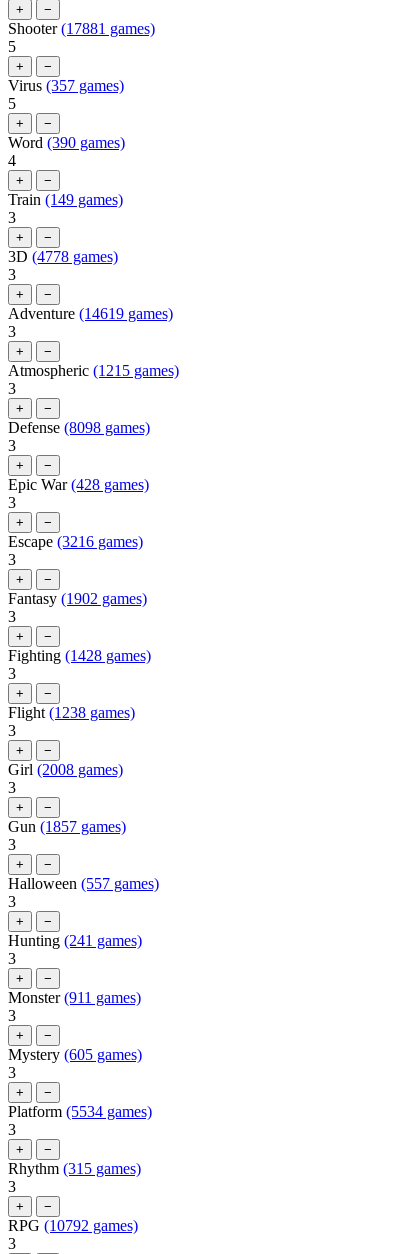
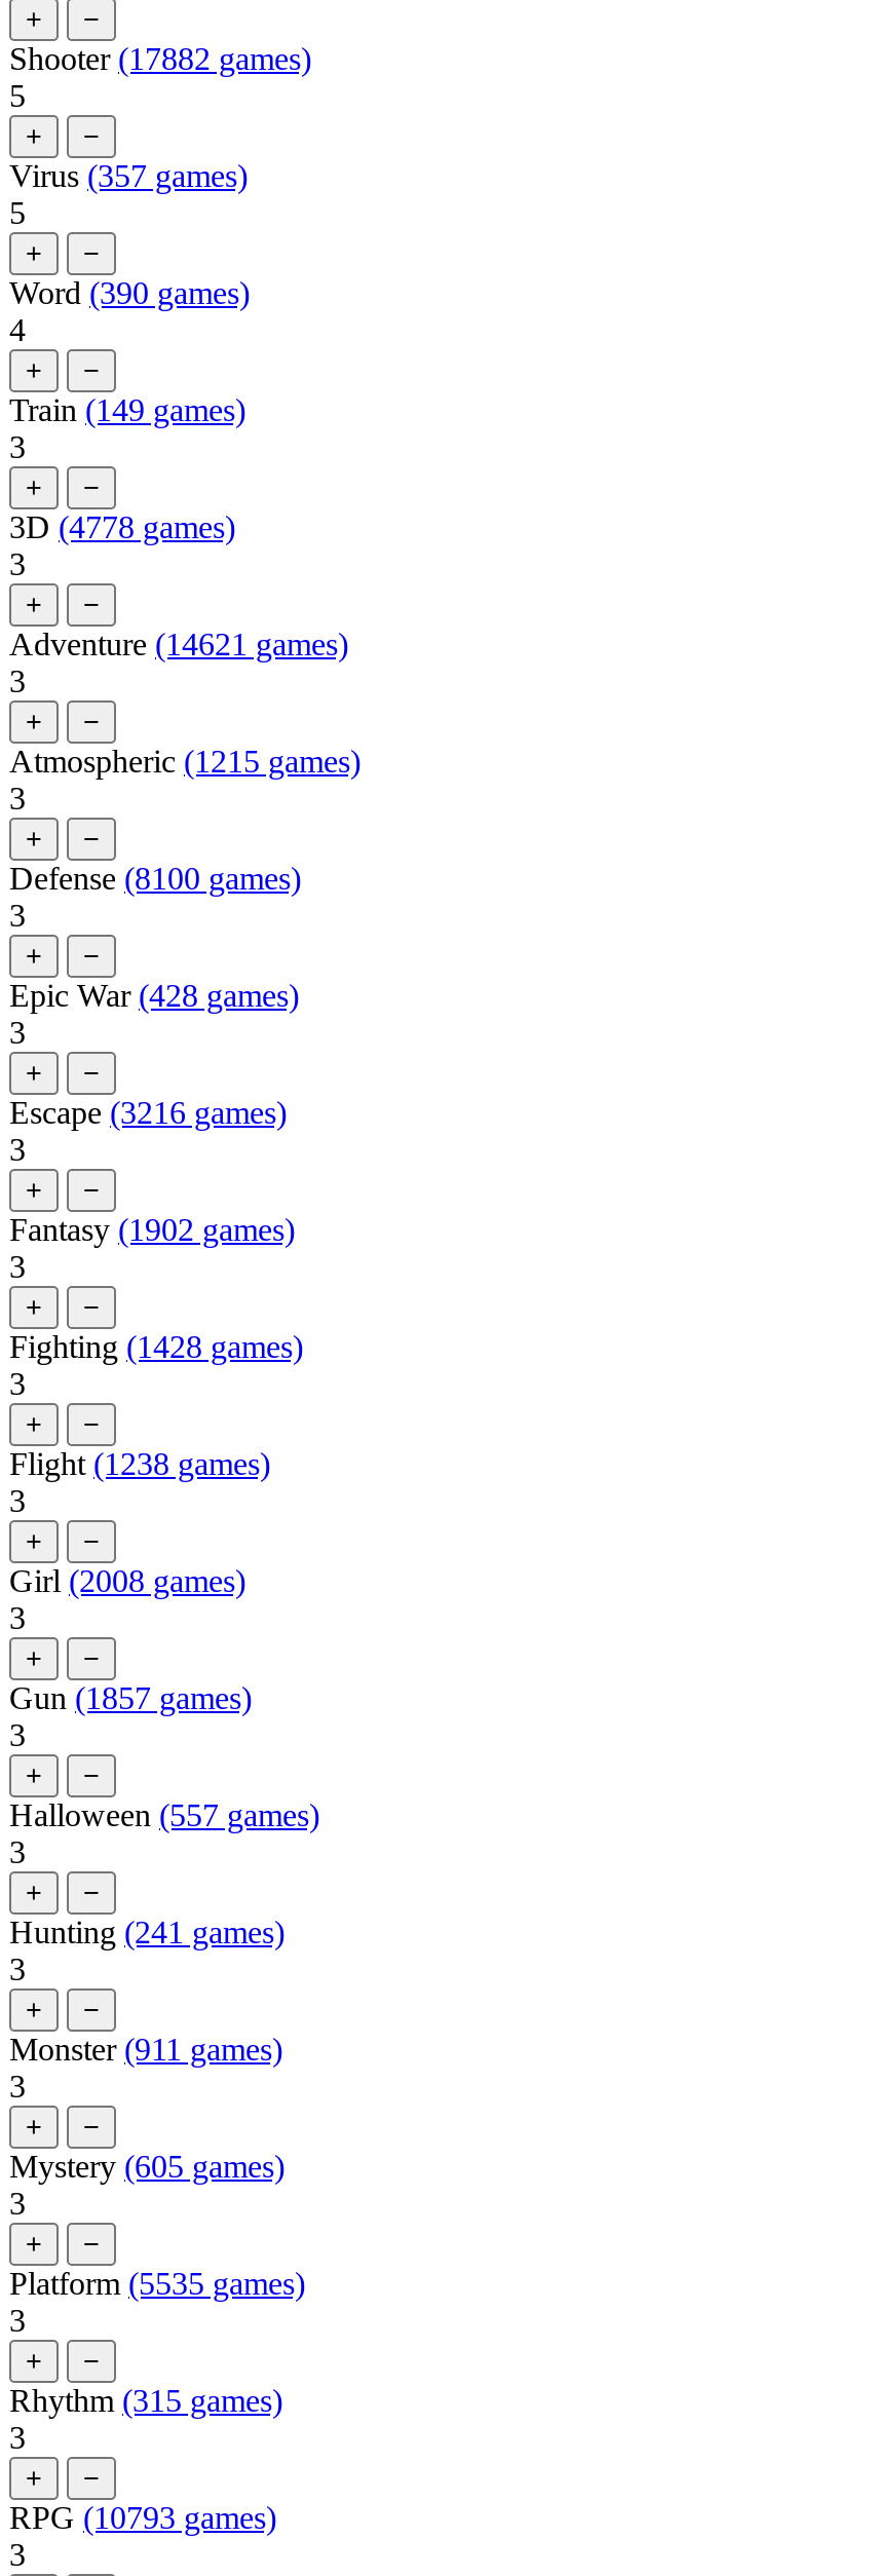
- Shooter (17881 games)
+ Shooter (17882 games)

- Adventure (14619 games)
+ Adventure (14621 games)

- Defense (8098 games)
+ Defense (8100 games)

- Platform (5534 games)
+ Platform (5535 games)

- RPG (10792 games)
+ RPG (10793 games)
